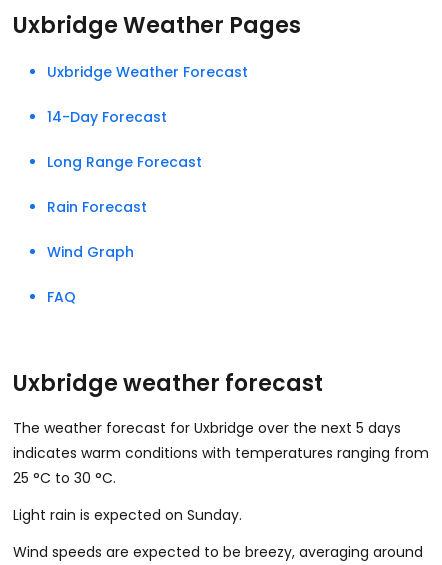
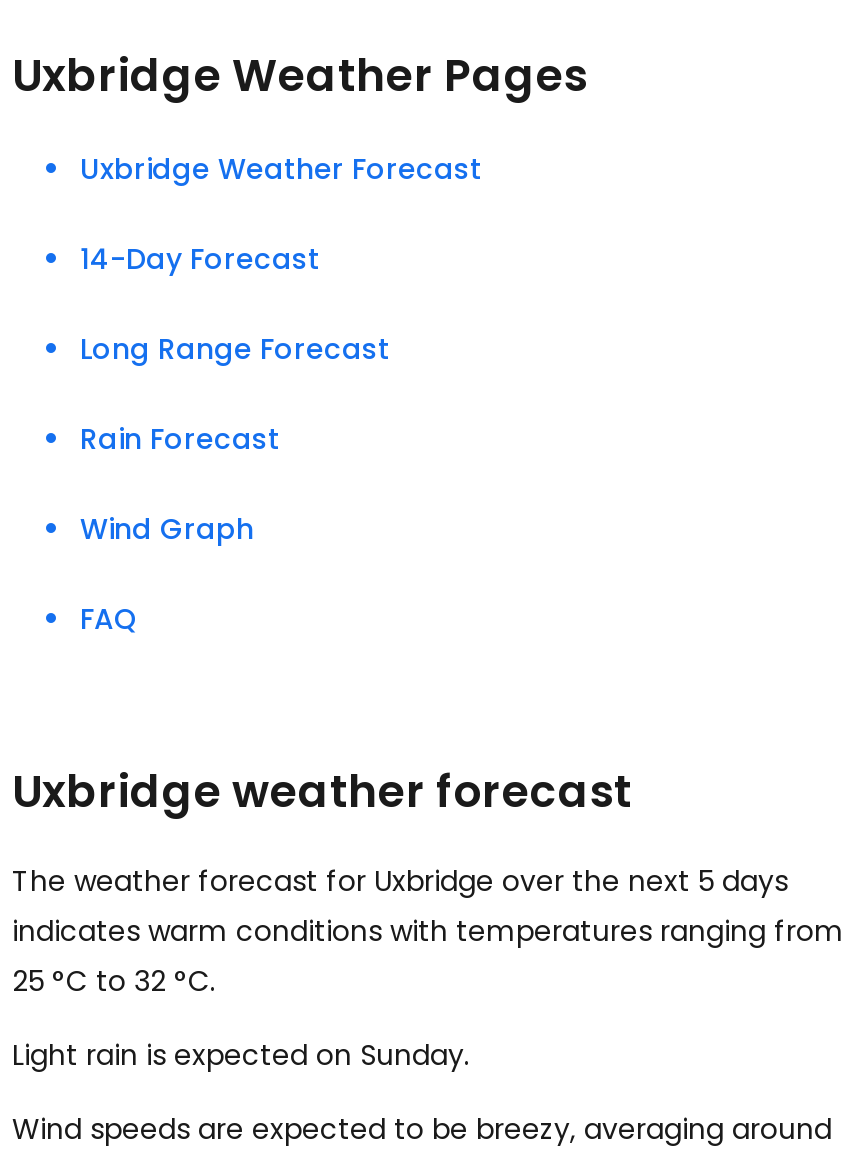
- 25 °C to 30 °C.
+ 25 °C to 32 °C.
